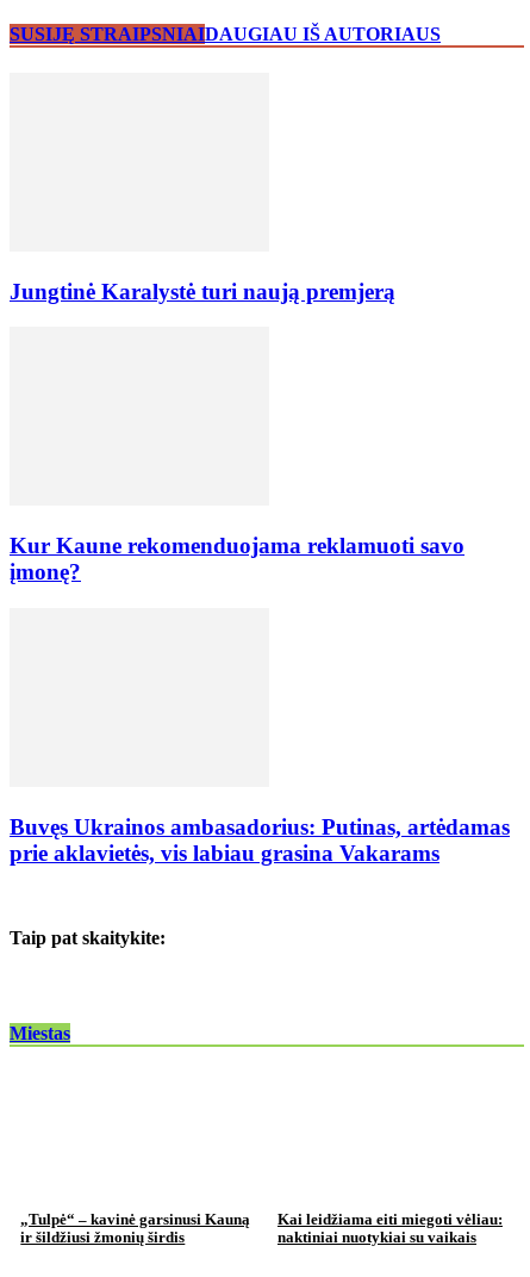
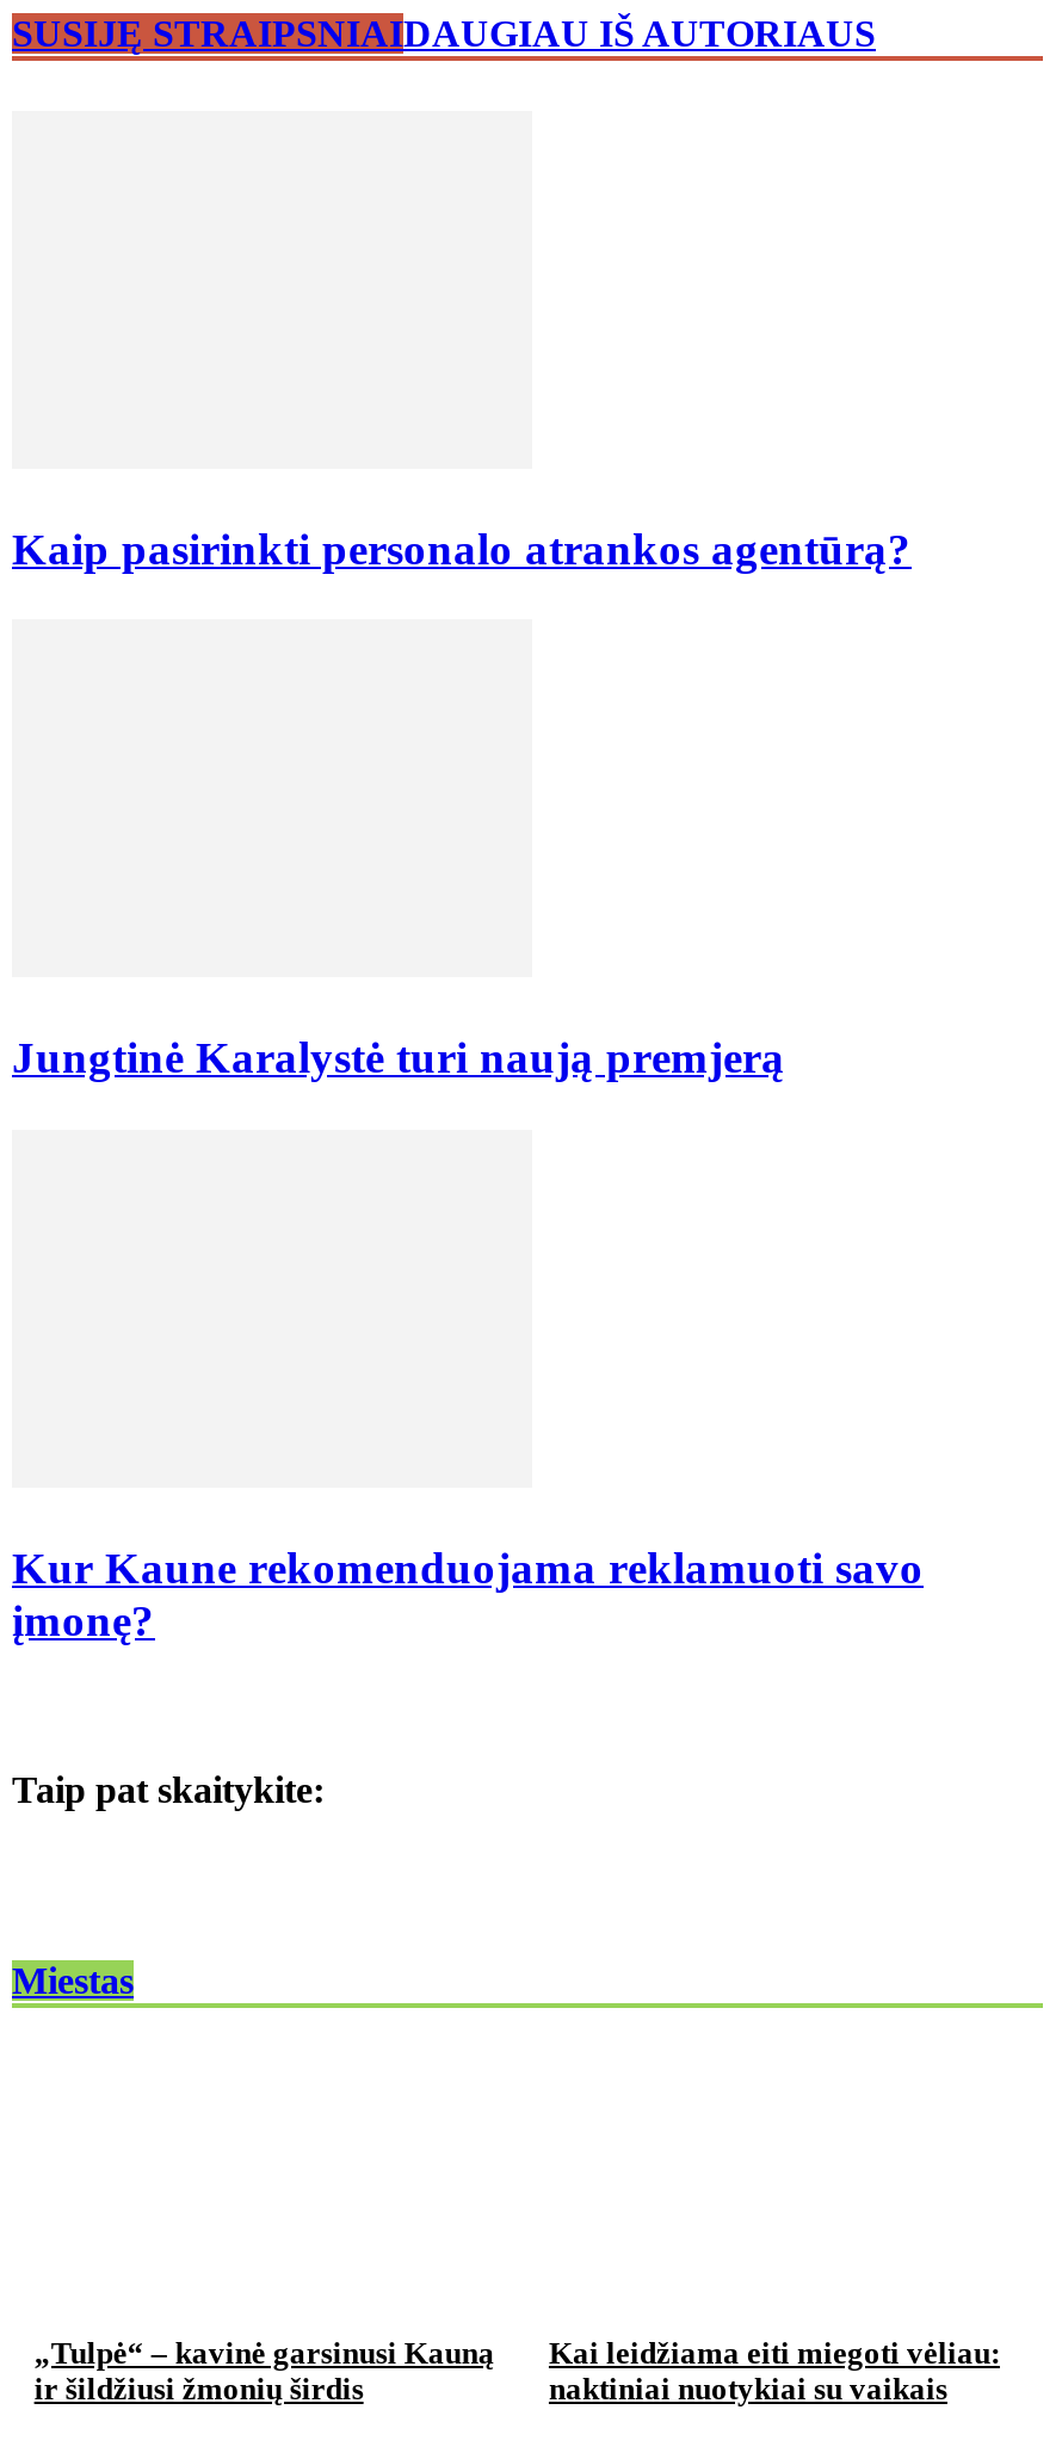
+ Kaip pasirinkti personalo atrankos agentūrą?

moved down: Jungtinė Karalystė turi naują premjerą | Kur Kaune rekomenduojama reklamuoti savo | įmonę?

- Buvęs Ukrainos ambasadorius: Putinas, artėdamas
- prie aklavietės, vis labiau grasina Vakarams
